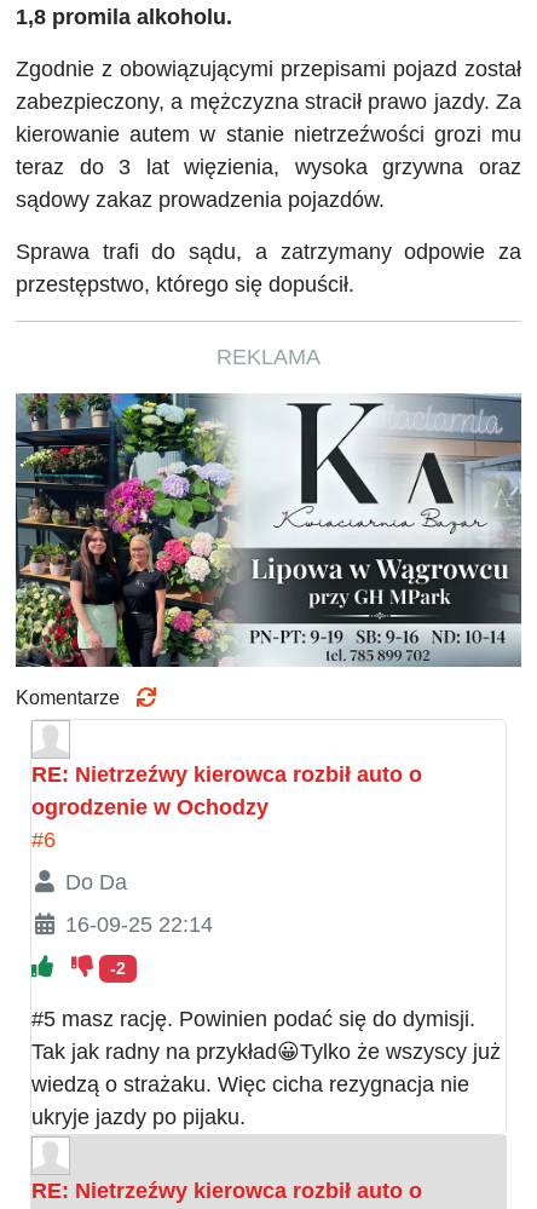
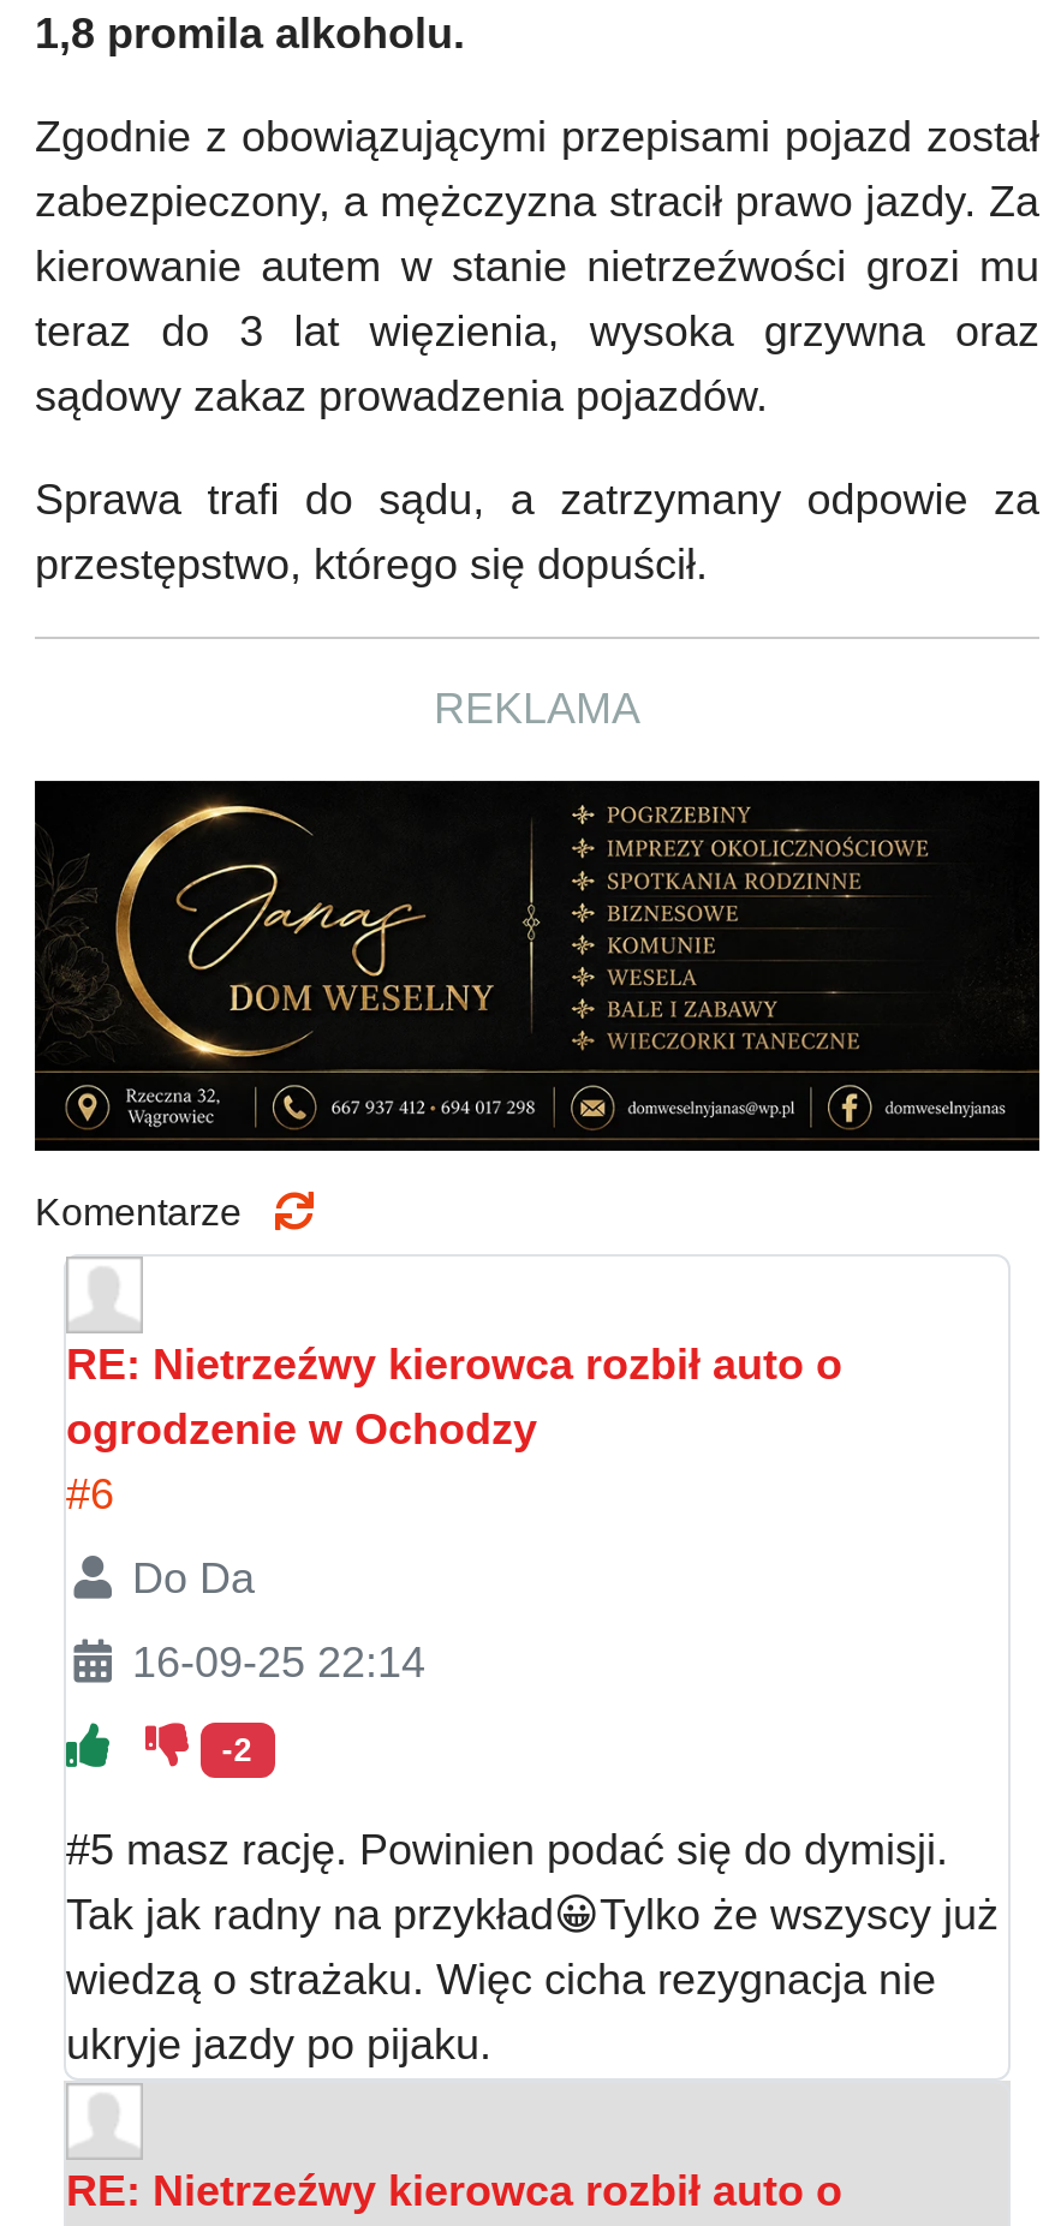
- [image]
+ [image]
